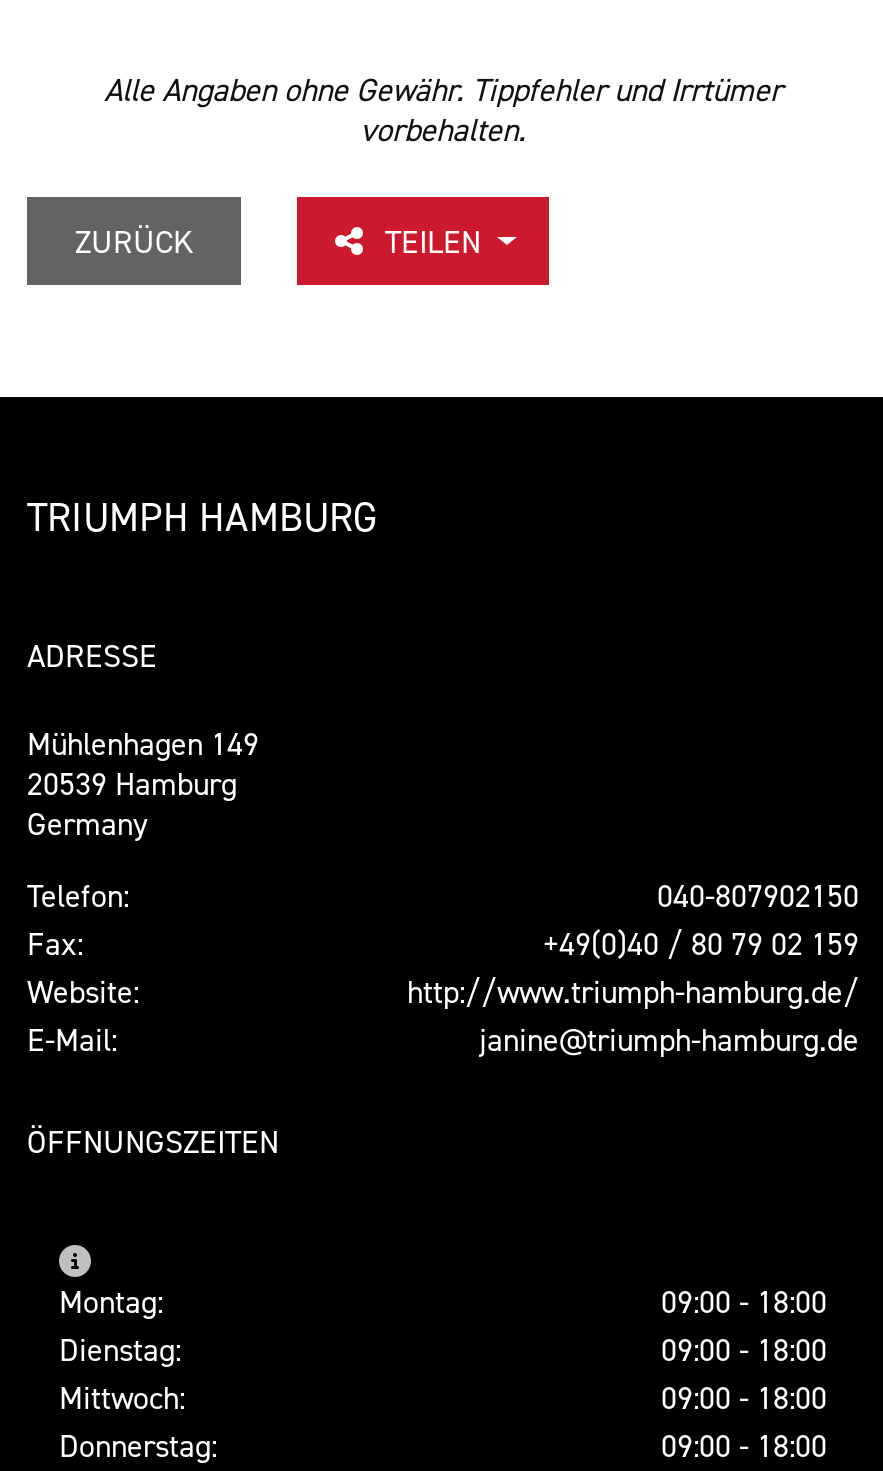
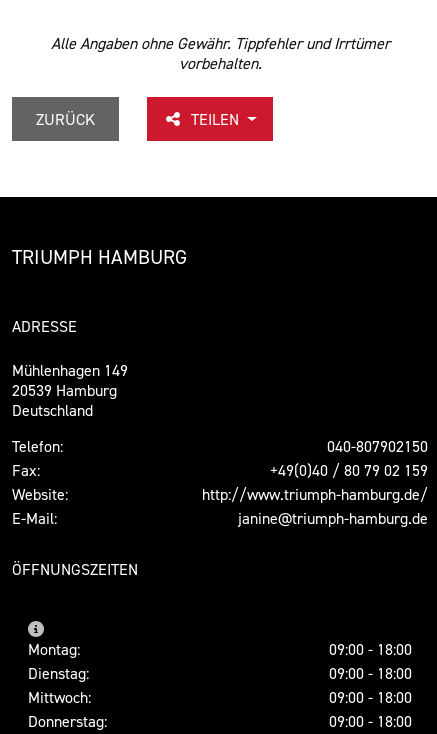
- Germany
+ Deutschland
